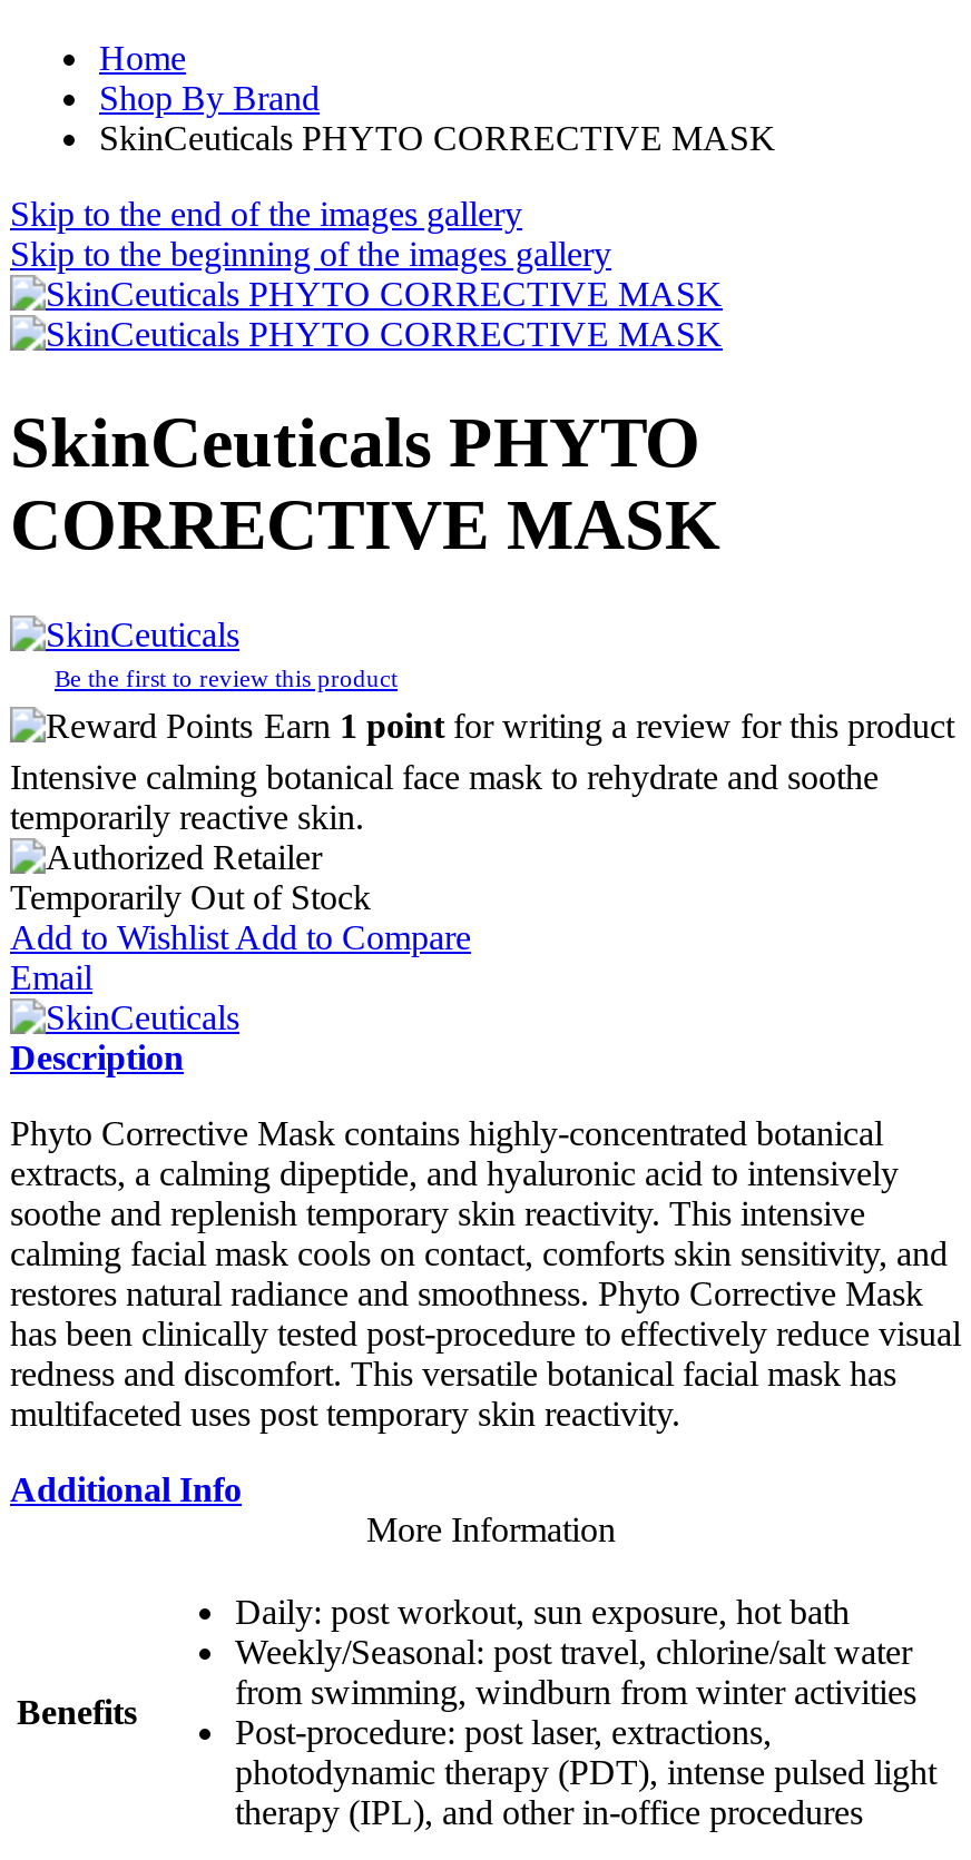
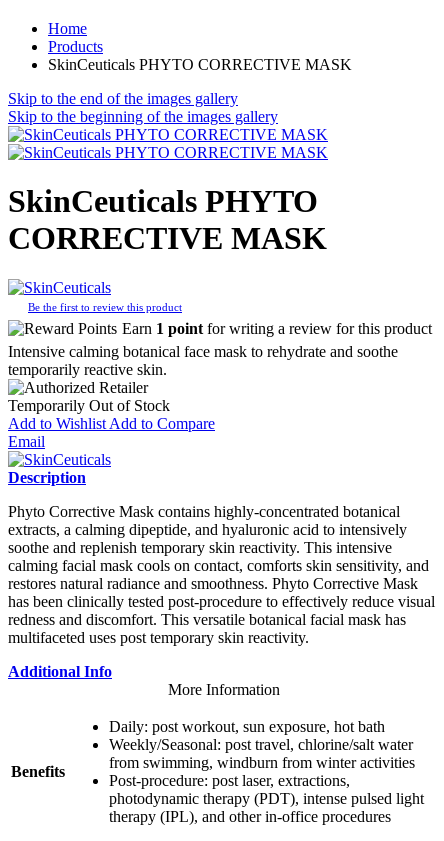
- Shop By Brand
+ Products
